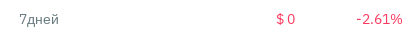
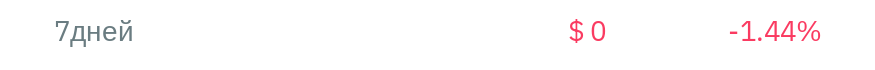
- -2.61%
+ -1.44%
